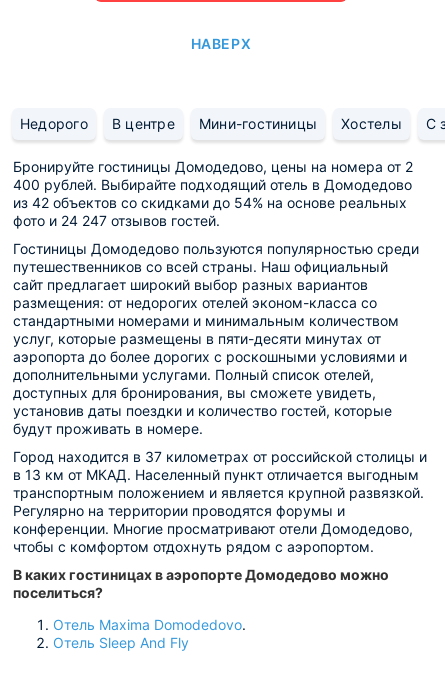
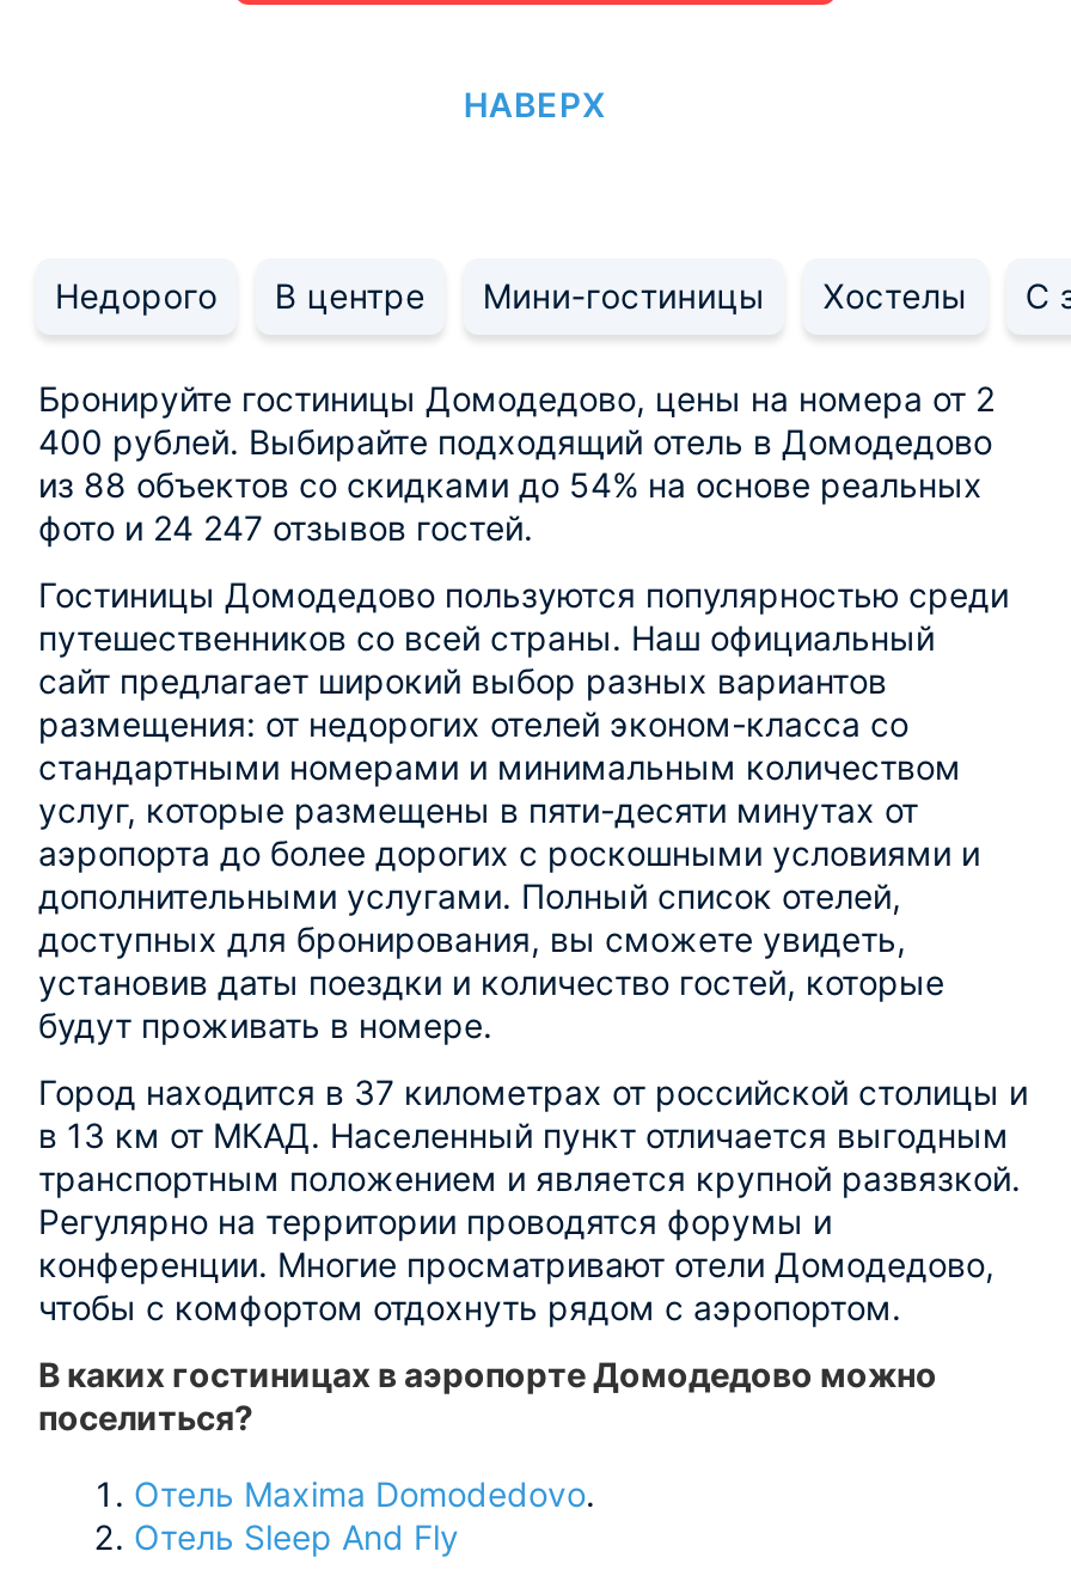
- из 42 объектов со скидками до 54% на основе реальных
+ из 88 объектов со скидками до 54% на основе реальных
